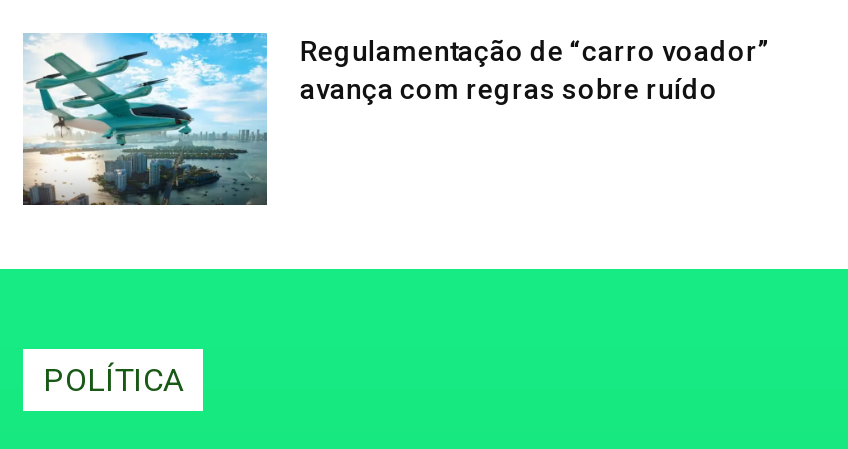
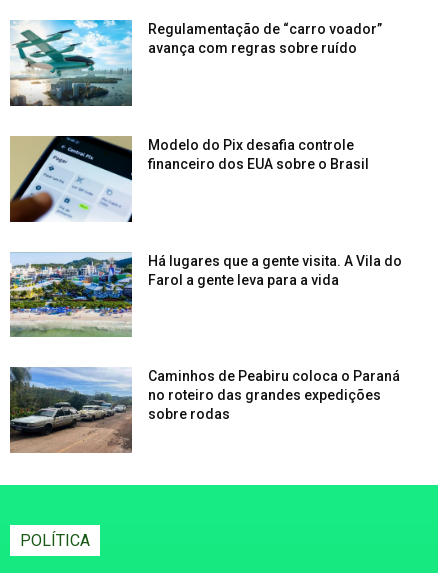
+ [image]
+ Modelo do Pix desafia controle
+ financeiro dos EUA sobre o Brasil

+ [image]
+ Há lugares que a gente visita. A Vila do
+ Farol a gente leva para a vida

+ [image]
+ Caminhos de Peabiru coloca o Paraná
+ no roteiro das grandes expedições
+ sobre rodas
